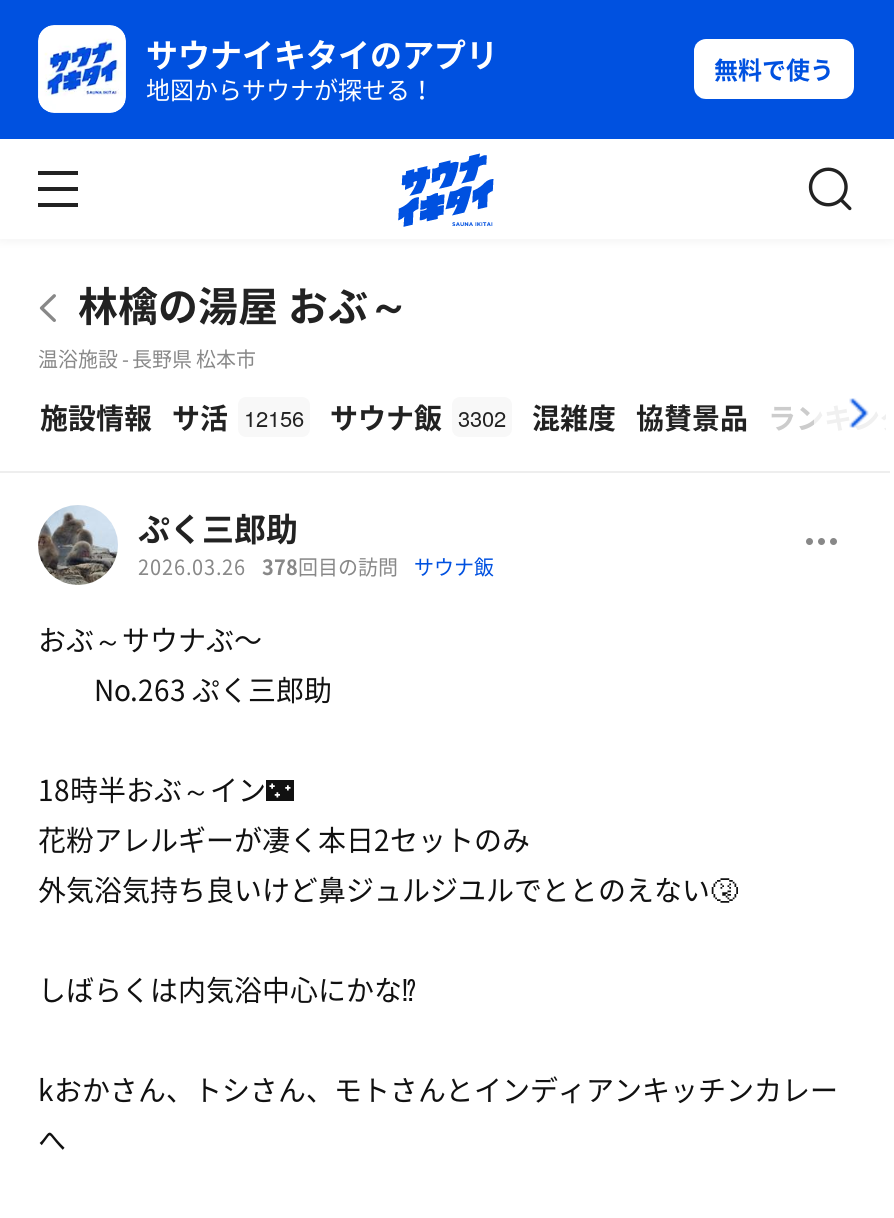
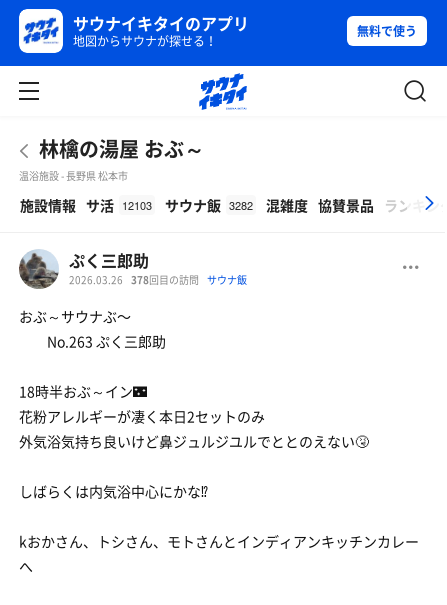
- 施設情報 サ活 12156
+ 施設情報 サ活 12103

- サウナ飯 3302
+ サウナ飯 3282
